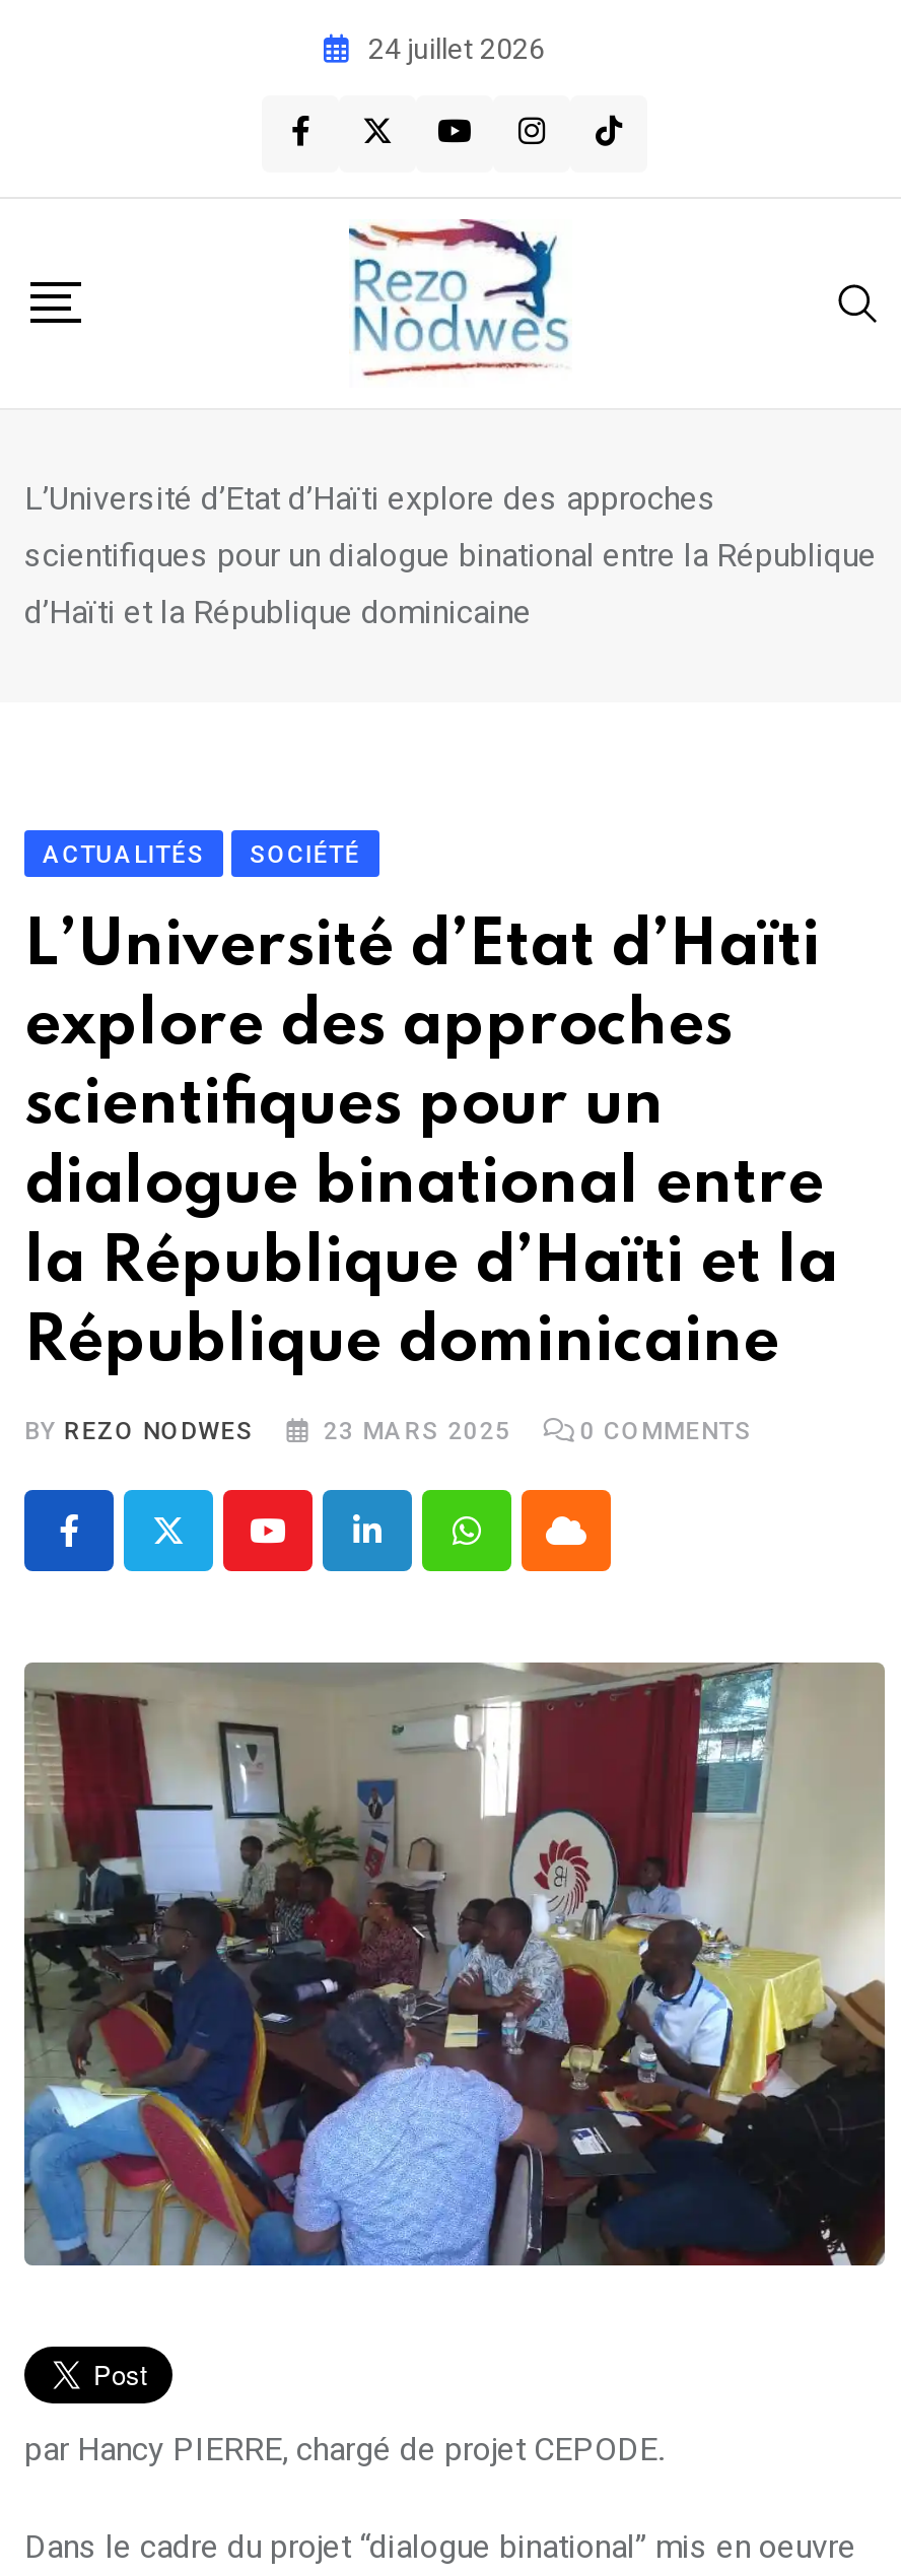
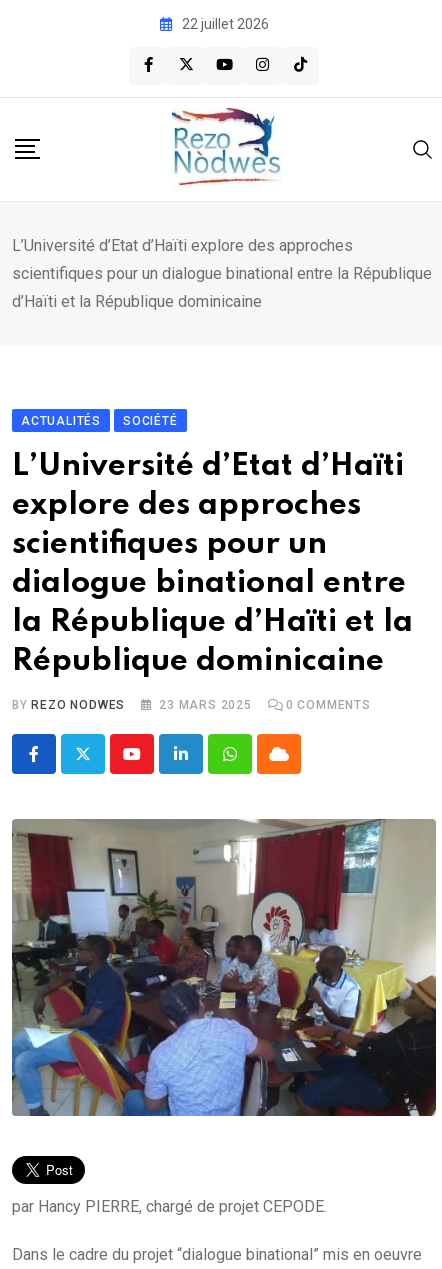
- 24 juillet 2026
+ 22 juillet 2026
